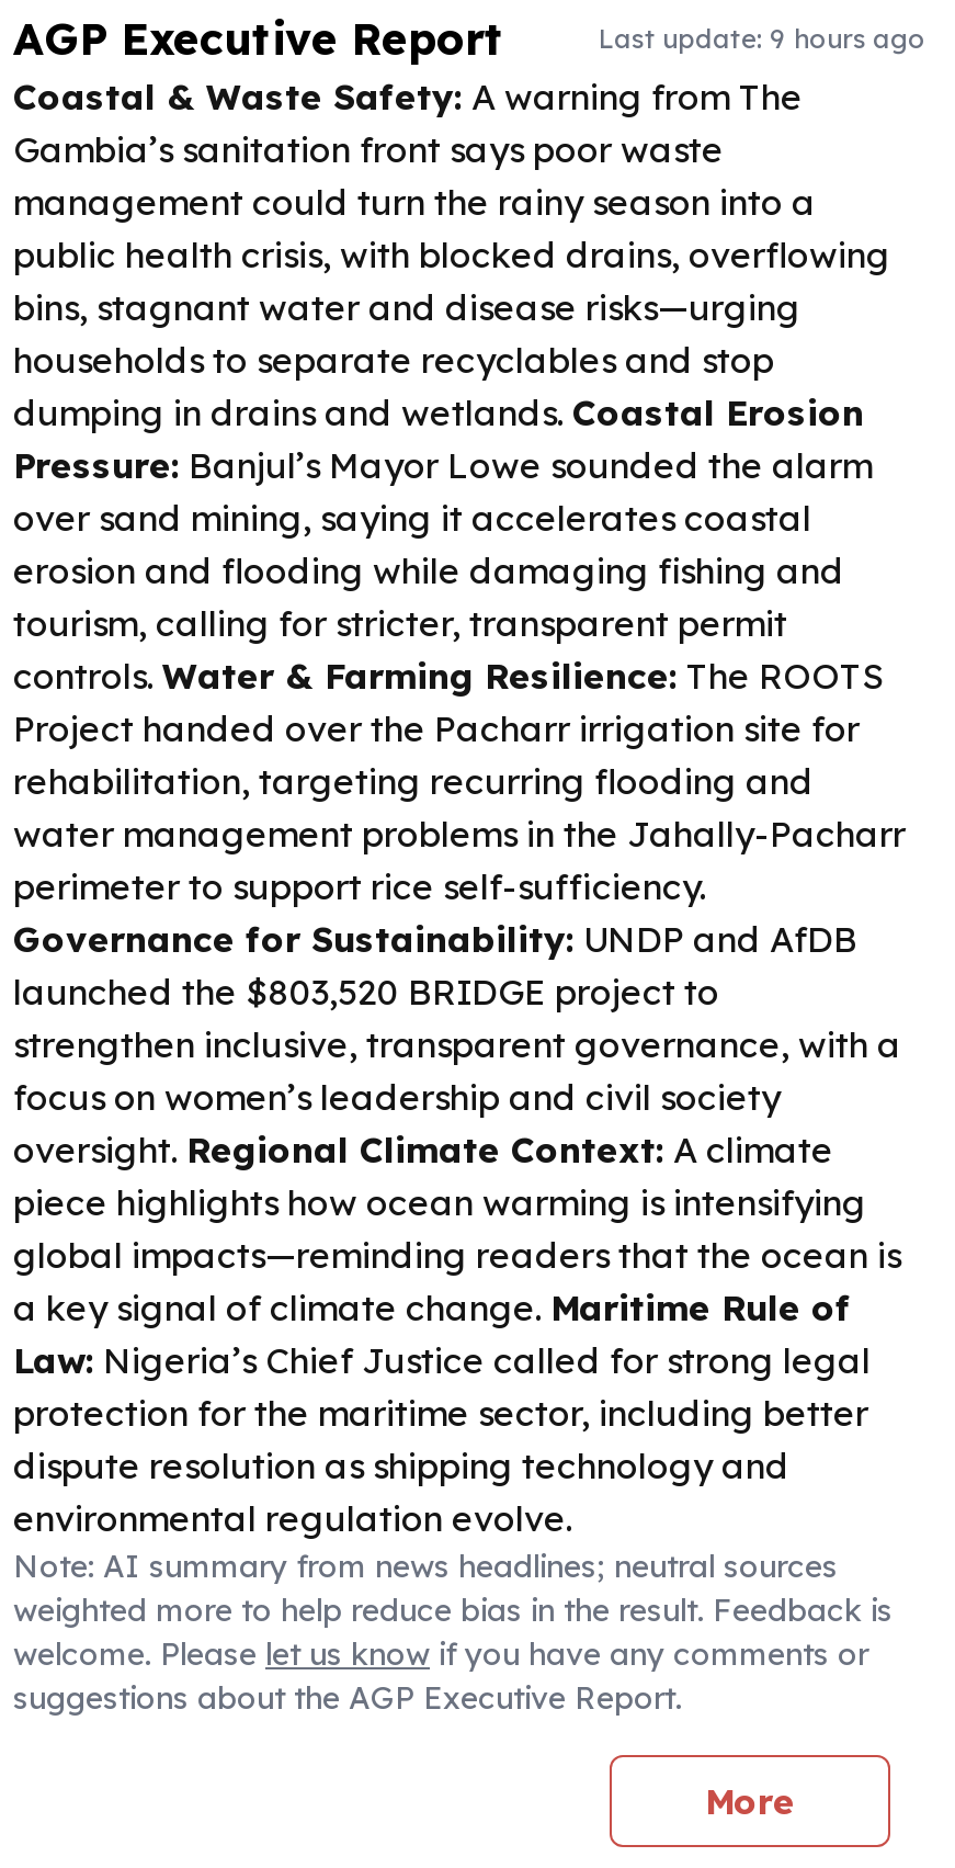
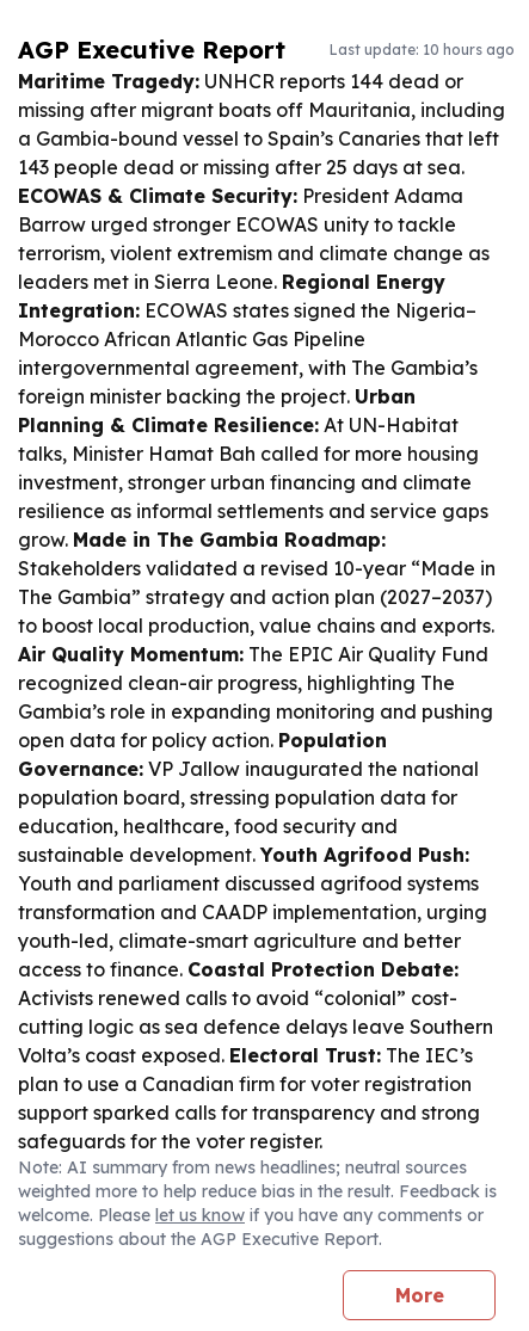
- Last update: 9 hours ago
- Coastal & Waste Safety: A warning from The
- Gambia’s sanitation front says poor waste
- management could turn the rainy season into a
- public health crisis, with blocked drains, overflowing
- bins, stagnant water and disease risks—urging
- households to separate recyclables and stop
- dumping in drains and wetlands. Coastal Erosion
- Pressure: Banjul’s Mayor Lowe sounded the alarm
- over sand mining, saying it accelerates coastal
- erosion and flooding while damaging fishing and
- tourism, calling for stricter, transparent permit
- controls. Water & Farming Resilience: The ROOTS
- Project handed over the Pacharr irrigation site for
- rehabilitation, targeting recurring flooding and
- water management problems in the Jahally-Pacharr
- perimeter to support rice self-sufficiency.
- Governance for Sustainability: UNDP and AfDB
- launched the $803,520 BRIDGE project to
- strengthen inclusive, transparent governance, with a
- focus on women’s leadership and civil society
- oversight. Regional Climate Context: A climate
- piece highlights how ocean warming is intensifying
- global impacts—reminding readers that the ocean is
- a key signal of climate change. Maritime Rule of
- Law: Nigeria’s Chief Justice called for strong legal
- protection for the maritime sector, including better
- dispute resolution as shipping technology and
- environmental regulation evolve.
+ Last update: 10 hours ago
+ Maritime Tragedy: UNHCR reports 144 dead or
+ missing after migrant boats off Mauritania, including
+ a Gambia-bound vessel to Spain’s Canaries that left
+ 143 people dead or missing after 25 days at sea.
+ ECOWAS & Climate Security: President Adama
+ Barrow urged stronger ECOWAS unity to tackle
+ terrorism, violent extremism and climate change as
+ leaders met in Sierra Leone. Regional Energy
+ Integration: ECOWAS states signed the Nigeria–
+ Morocco African Atlantic Gas Pipeline
+ intergovernmental agreement, with The Gambia’s
+ foreign minister backing the project. Urban
+ Planning & Climate Resilience: At UN-Habitat
+ talks, Minister Hamat Bah called for more housing
+ investment, stronger urban financing and climate
+ resilience as informal settlements and service gaps
+ grow. Made in The Gambia Roadmap:
+ Stakeholders validated a revised 10-year “Made in
+ The Gambia” strategy and action plan (2027–2037)
+ to boost local production, value chains and exports.
+ Air Quality Momentum: The EPIC Air Quality Fund
+ recognized clean-air progress, highlighting The
+ Gambia’s role in expanding monitoring and pushing
+ open data for policy action. Population
+ Governance: VP Jallow inaugurated the national
+ population board, stressing population data for
+ education, healthcare, food security and
+ sustainable development. Youth Agrifood Push:
+ Youth and parliament discussed agrifood systems
+ transformation and CAADP implementation, urging
+ youth-led, climate-smart agriculture and better
+ access to finance. Coastal Protection Debate:
+ Activists renewed calls to avoid “colonial” cost-
+ cutting logic as sea defence delays leave Southern
+ Volta’s coast exposed. Electoral Trust: The IEC’s
+ plan to use a Canadian firm for voter registration
+ support sparked calls for transparency and strong
+ safeguards for the voter register.
